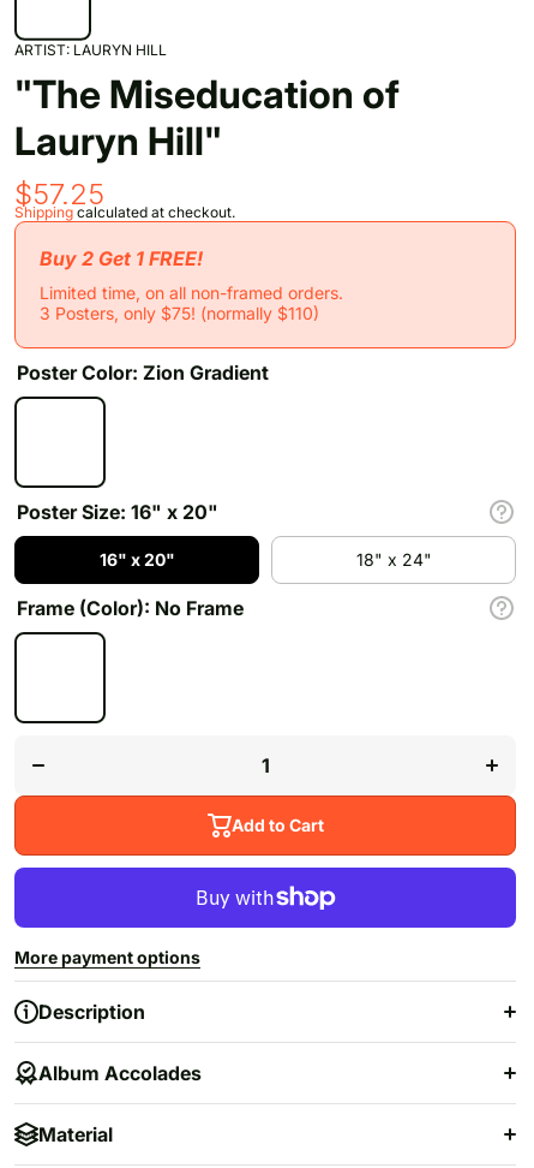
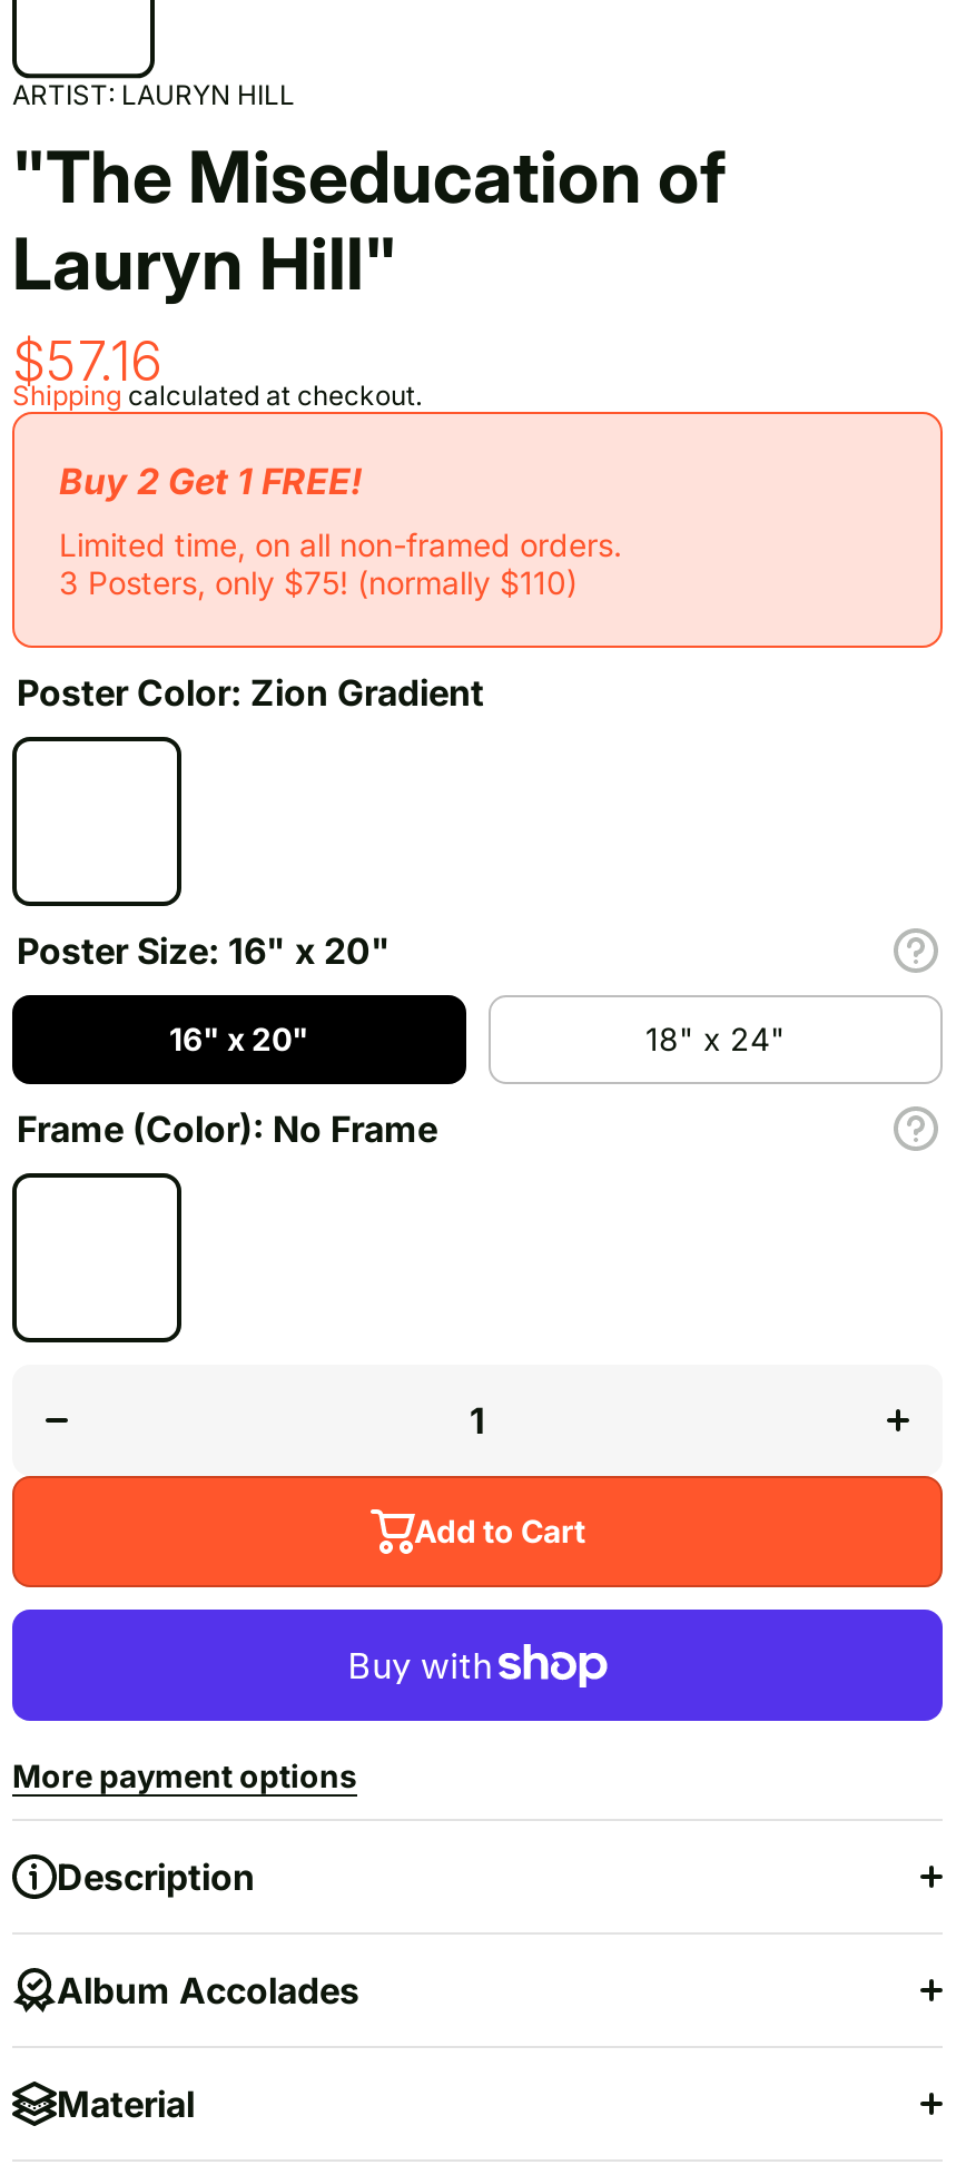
- $57.25
+ $57.16
